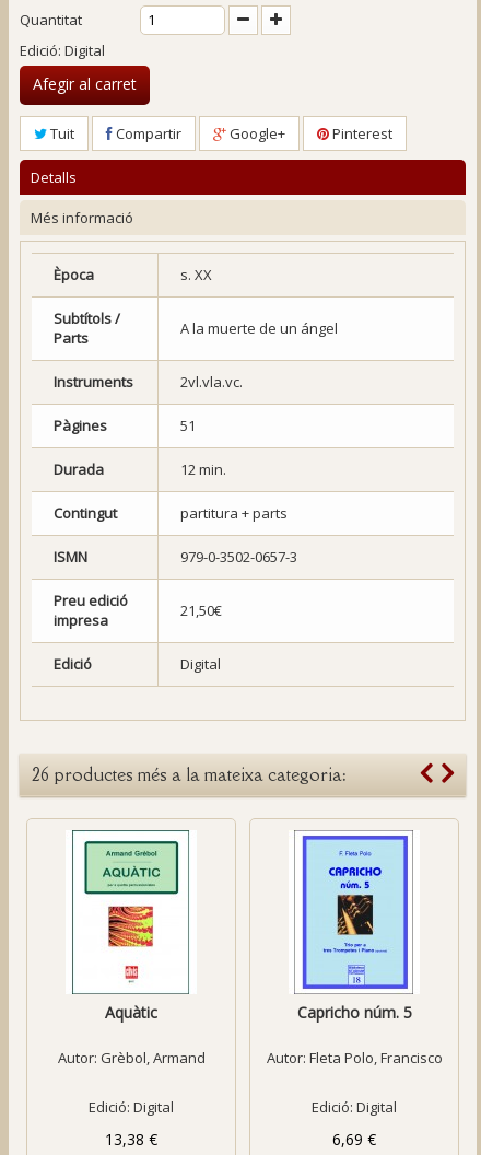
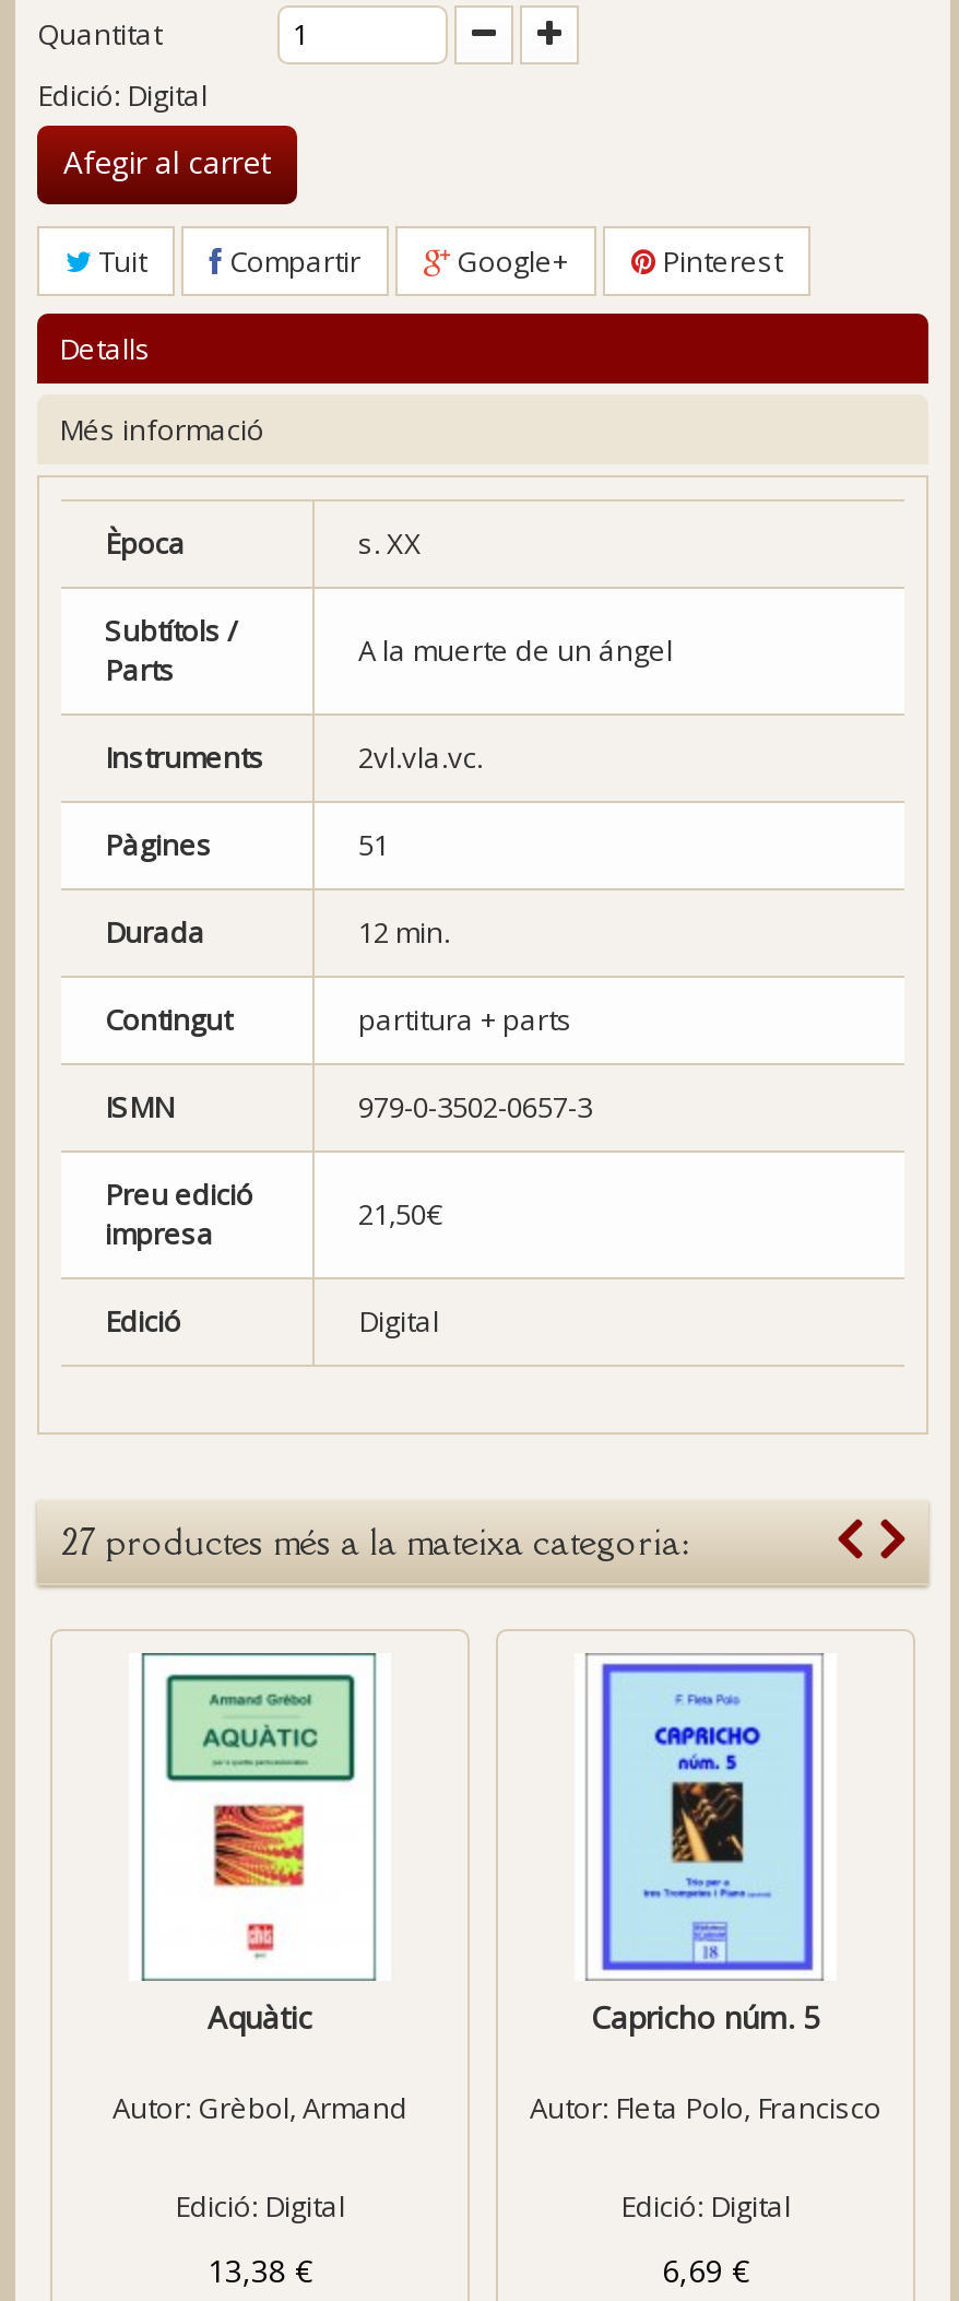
- 26 productes més a la mateixa categoria:
+ 27 productes més a la mateixa categoria:
